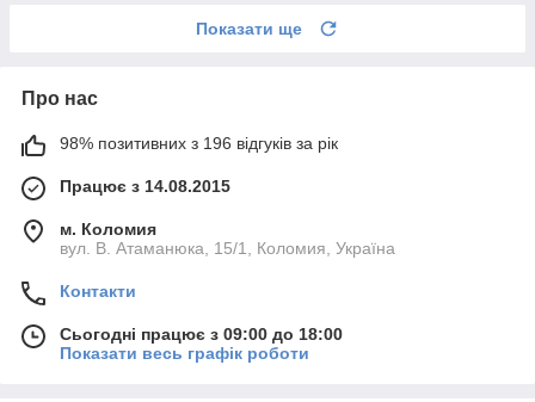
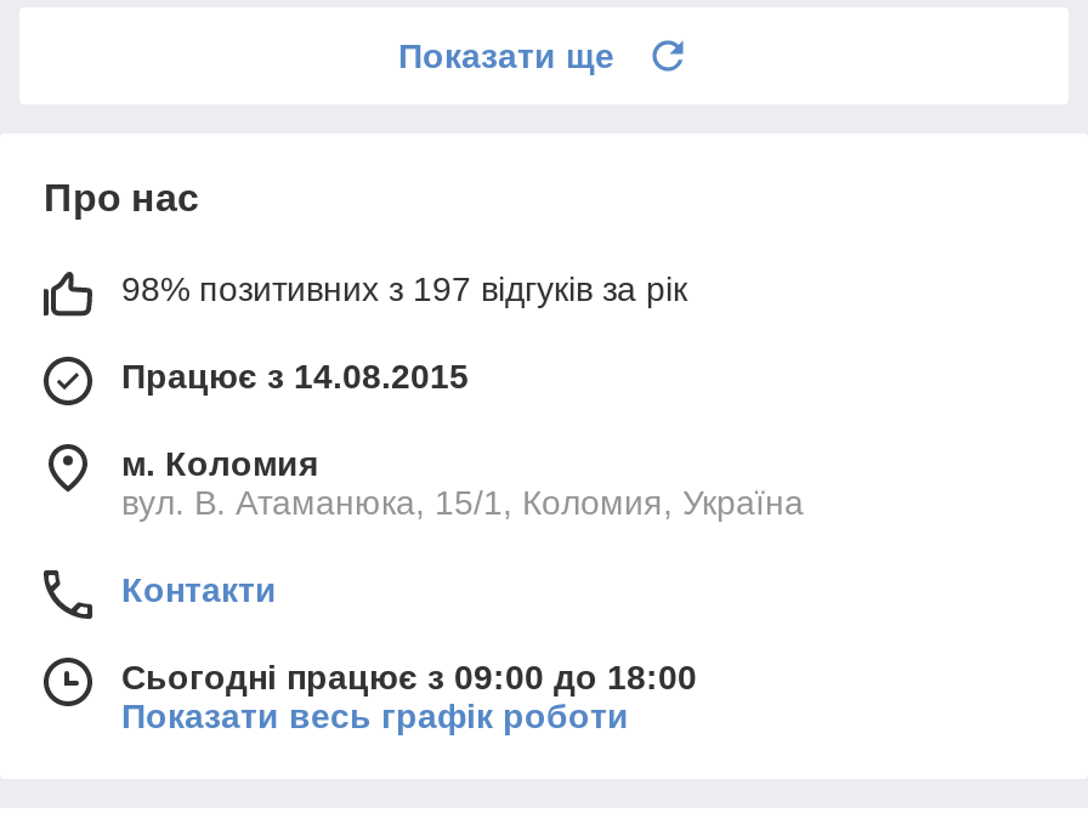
- 98% позитивних з 196 відгуків за рік
+ 98% позитивних з 197 відгуків за рік
